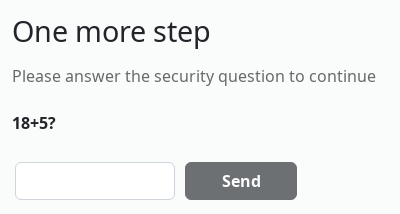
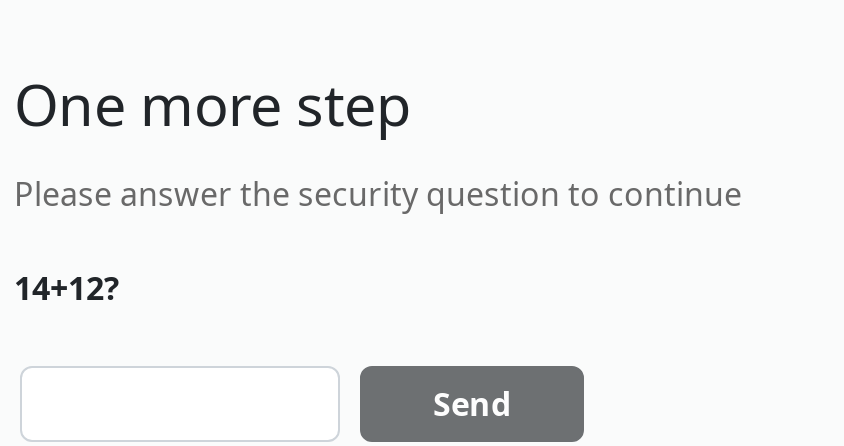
- 18+5?
+ 14+12?
